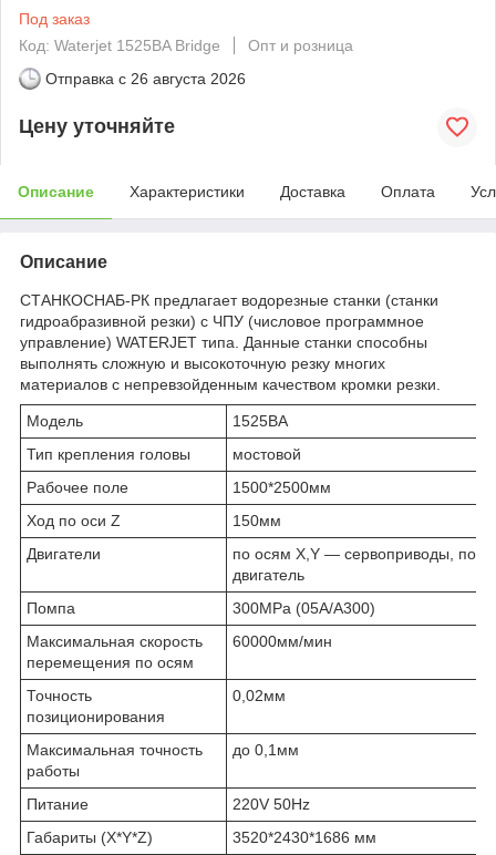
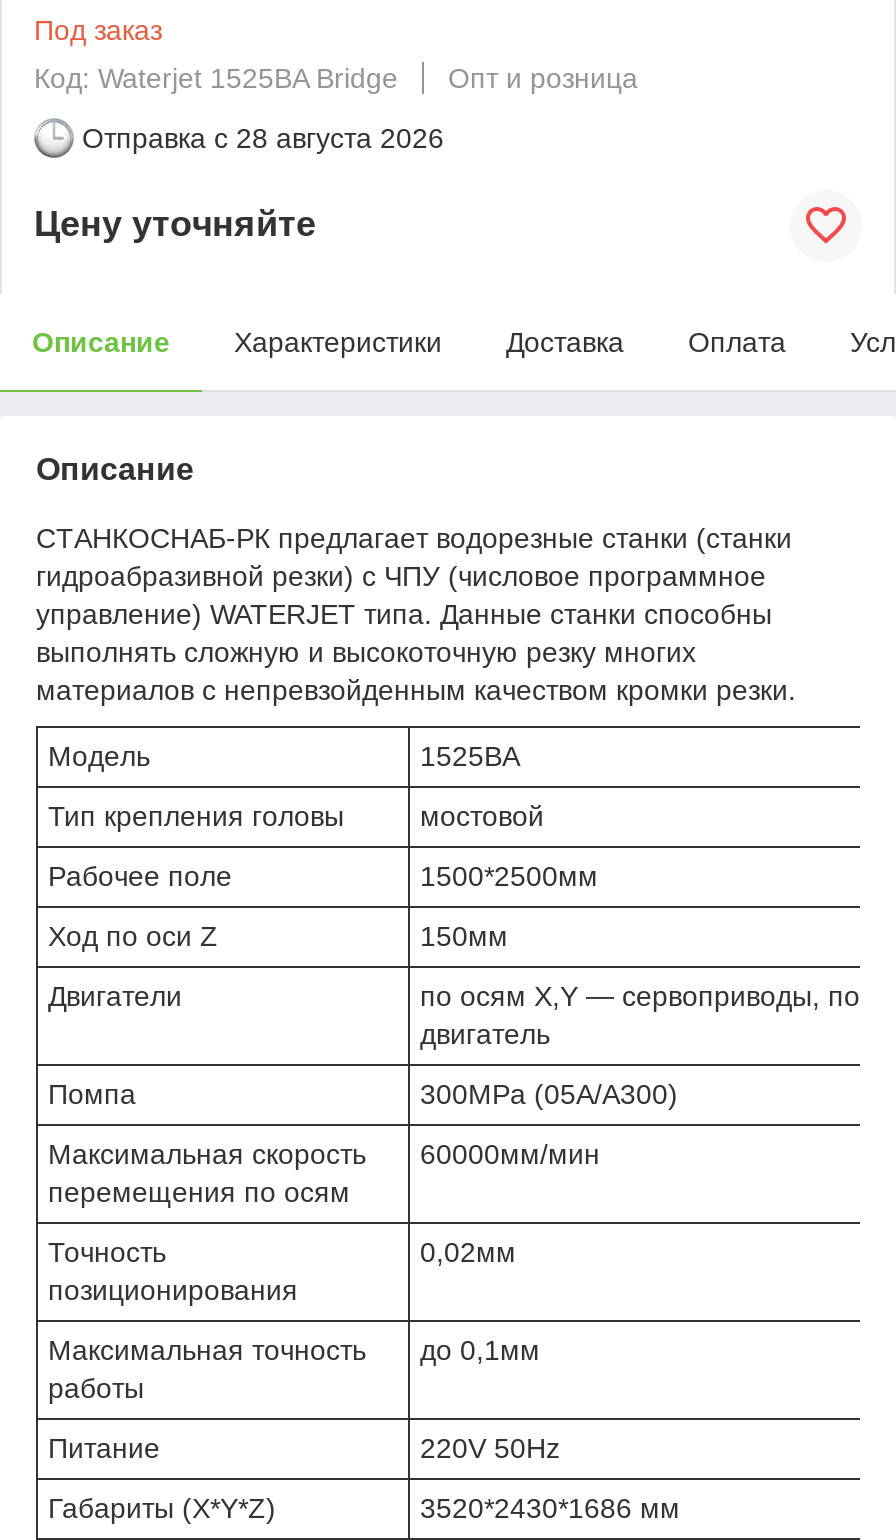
- Отправка с 26 августа 2026
+ Отправка с 28 августа 2026
